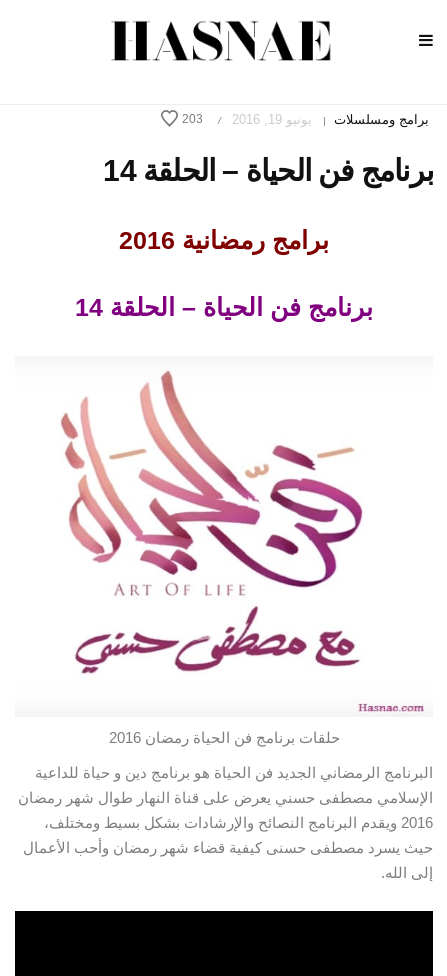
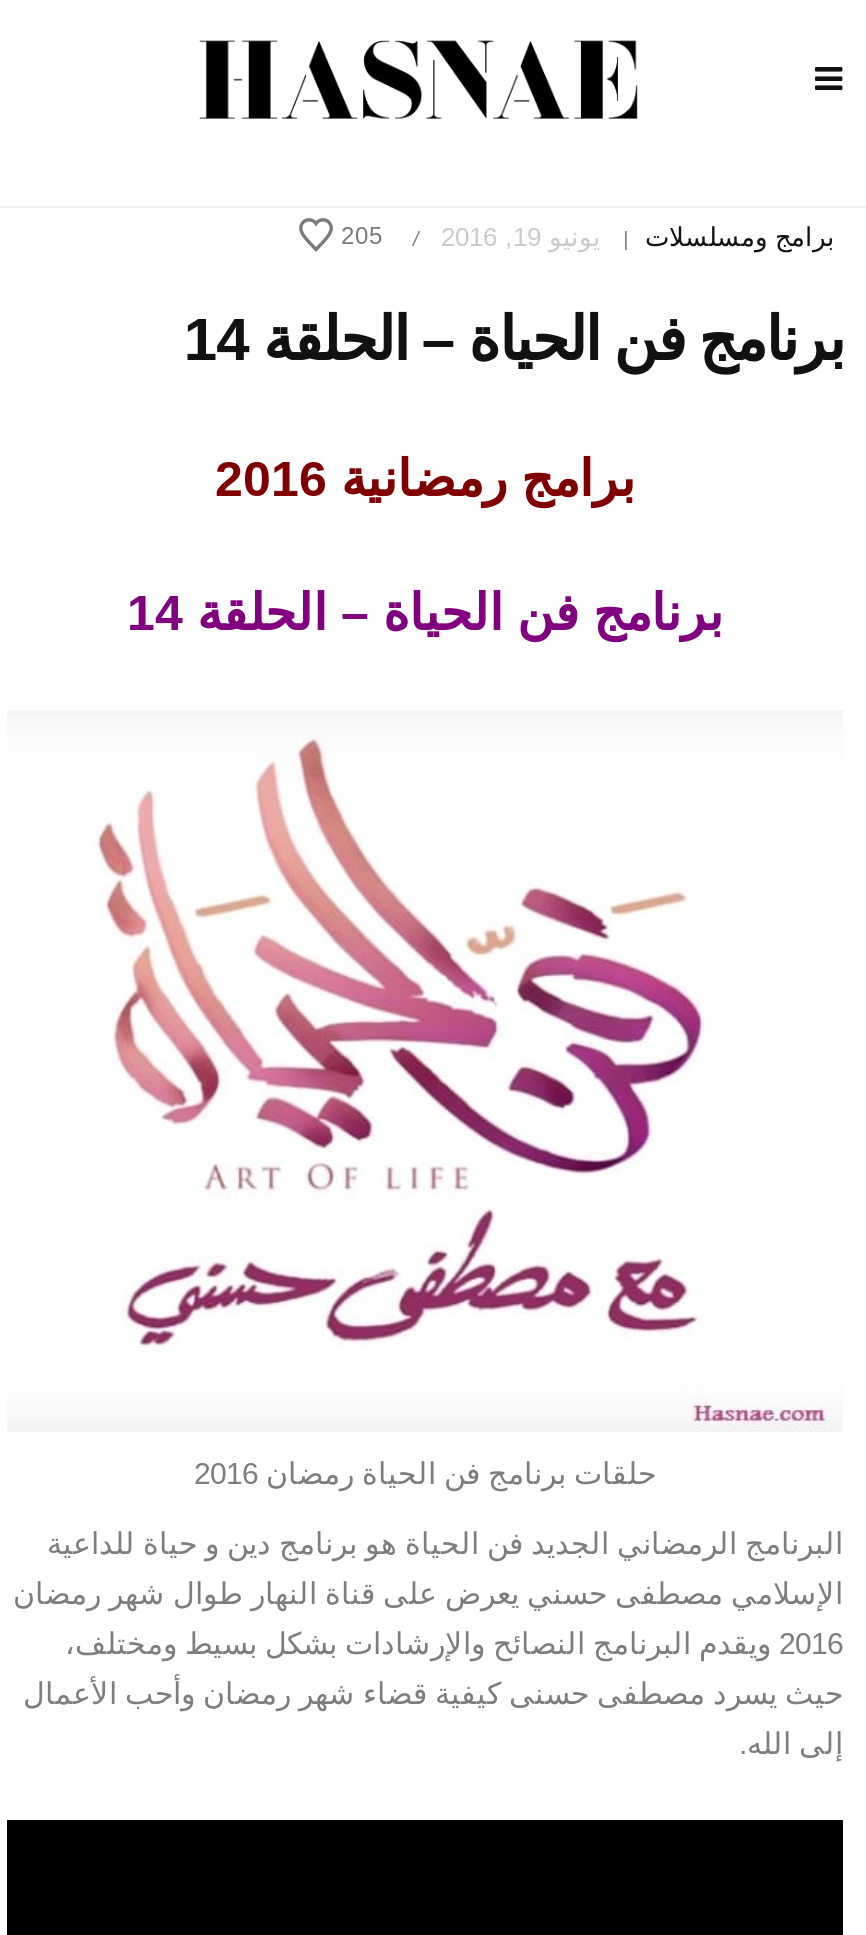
- 203
+ 205
